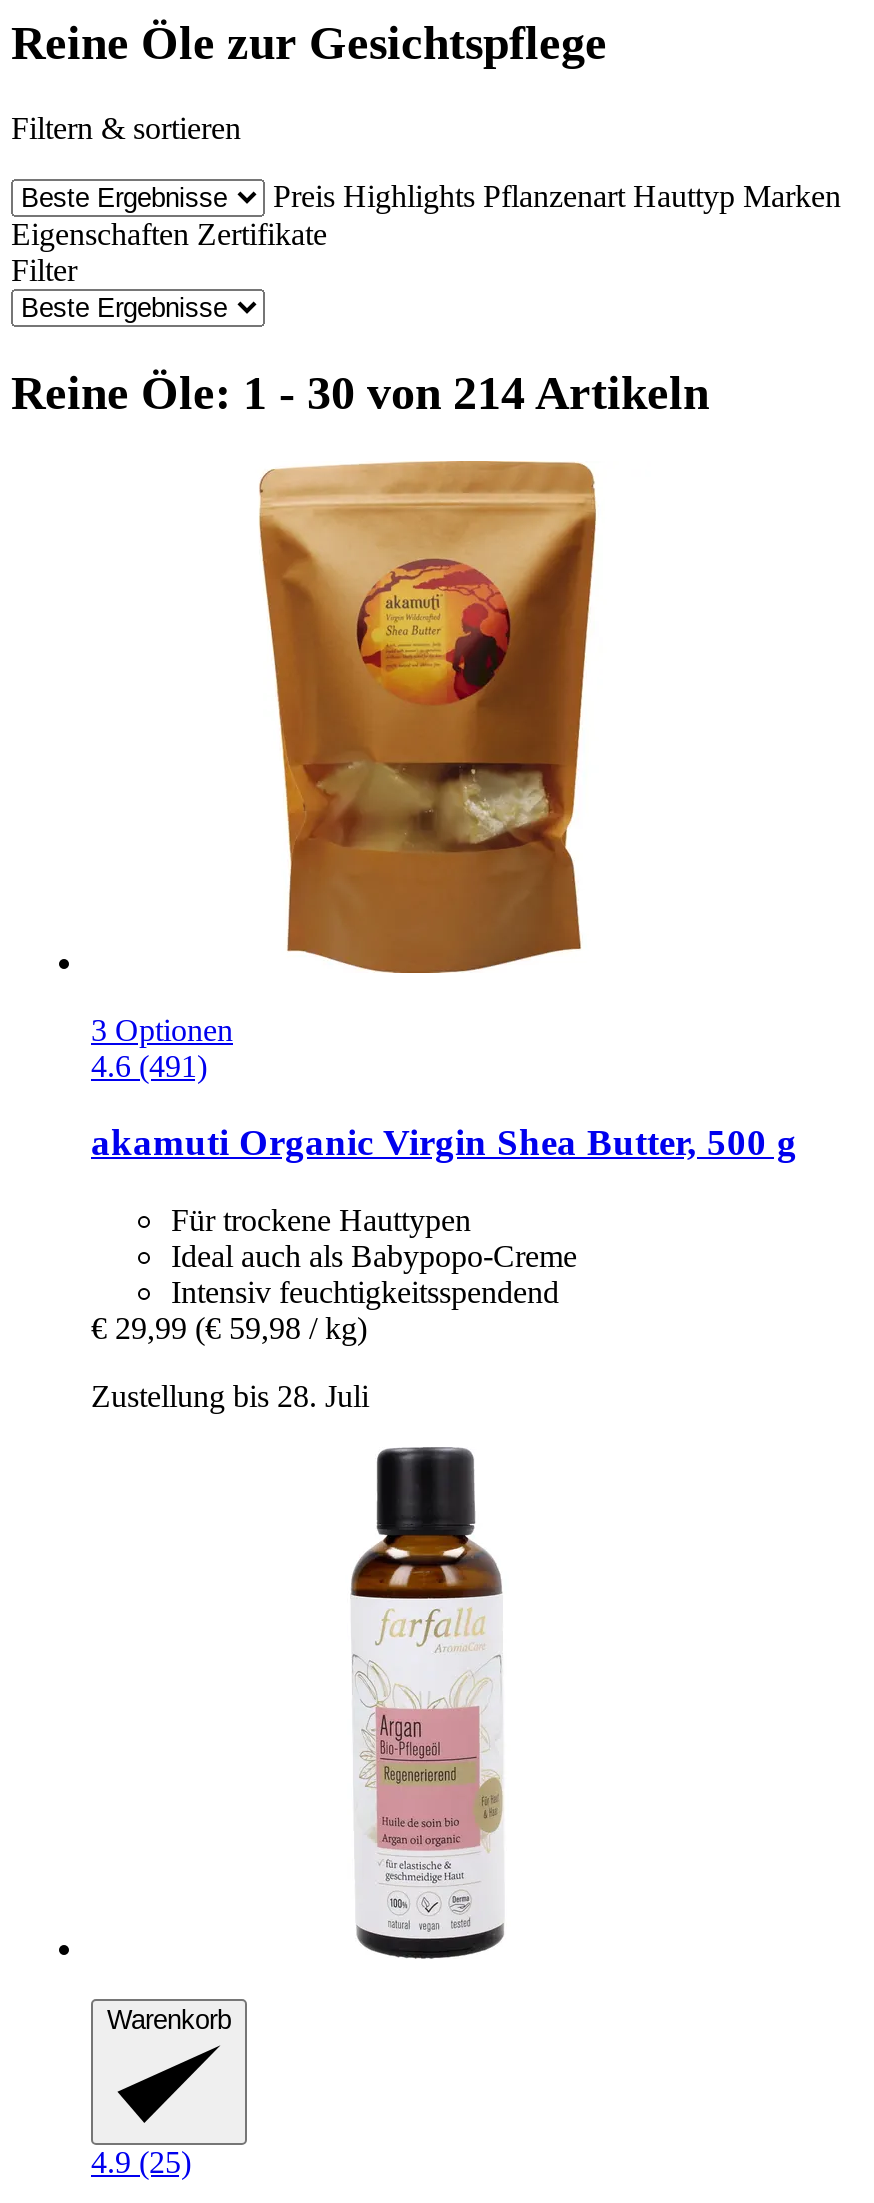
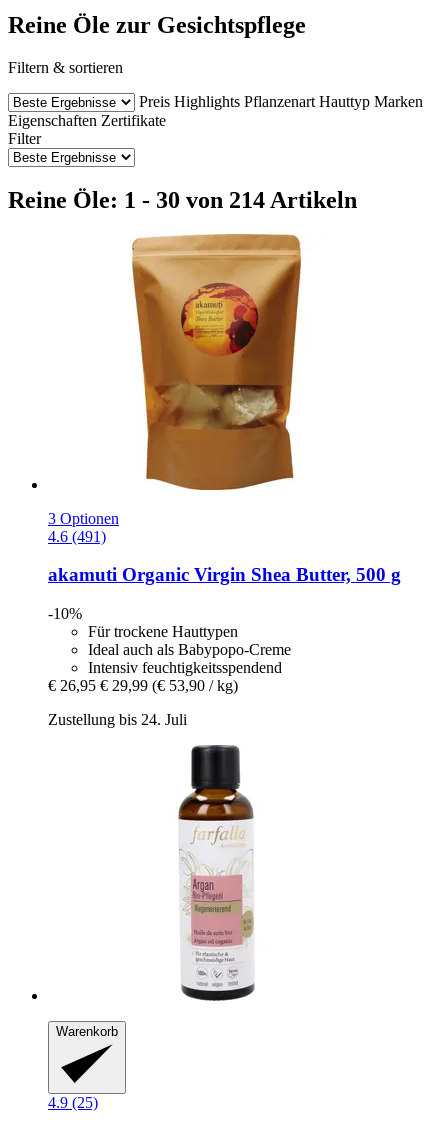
+ -10%

- € 29,99 (€ 59,98 / kg)
+ € 26,95 € 29,99 (€ 53,90 / kg)

- Zustellung bis 28. Juli
+ Zustellung bis 24. Juli
